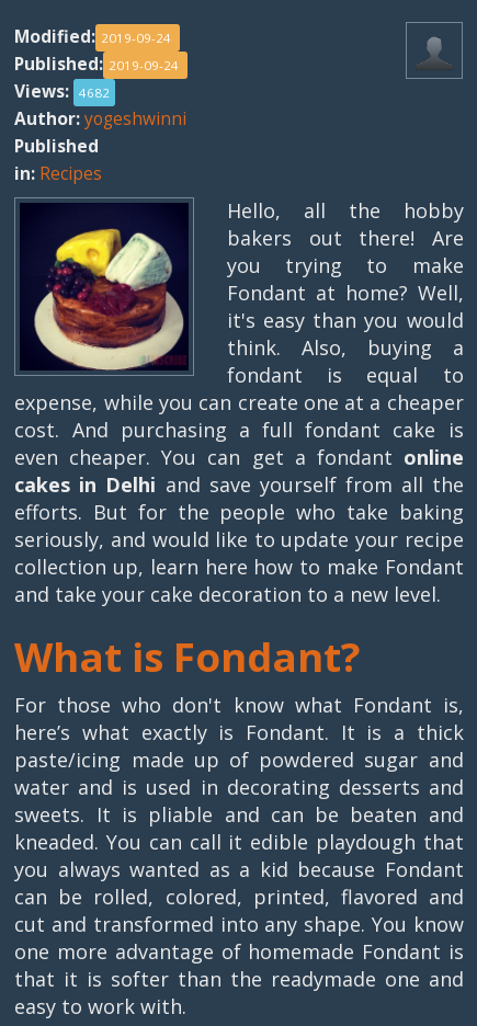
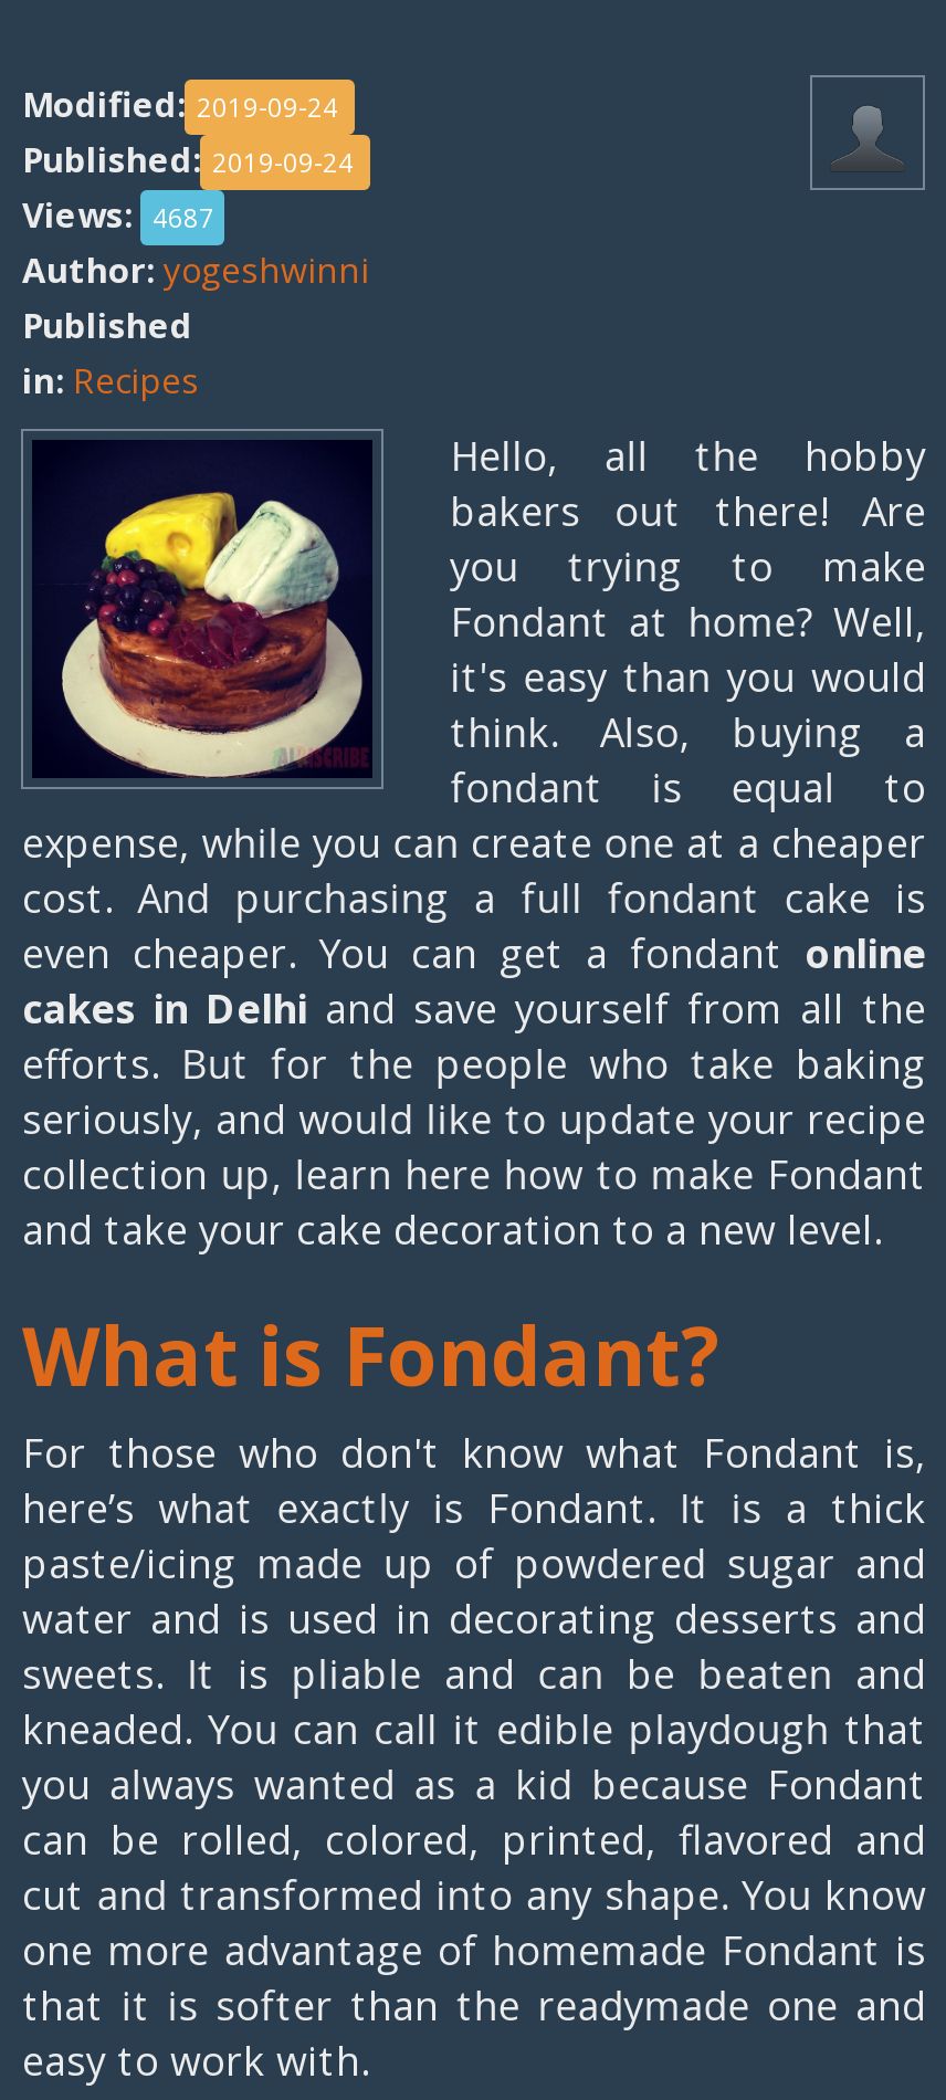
- Views: 4682
+ Views: 4687
